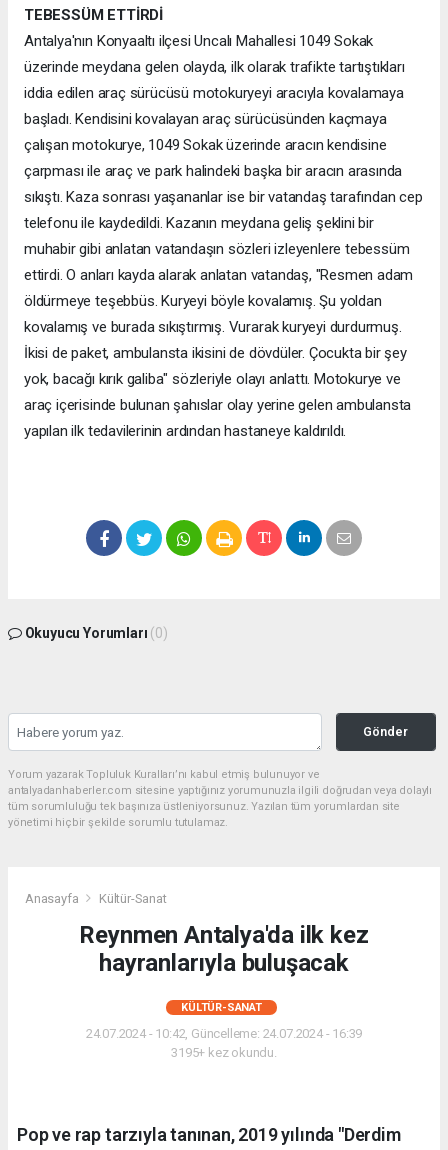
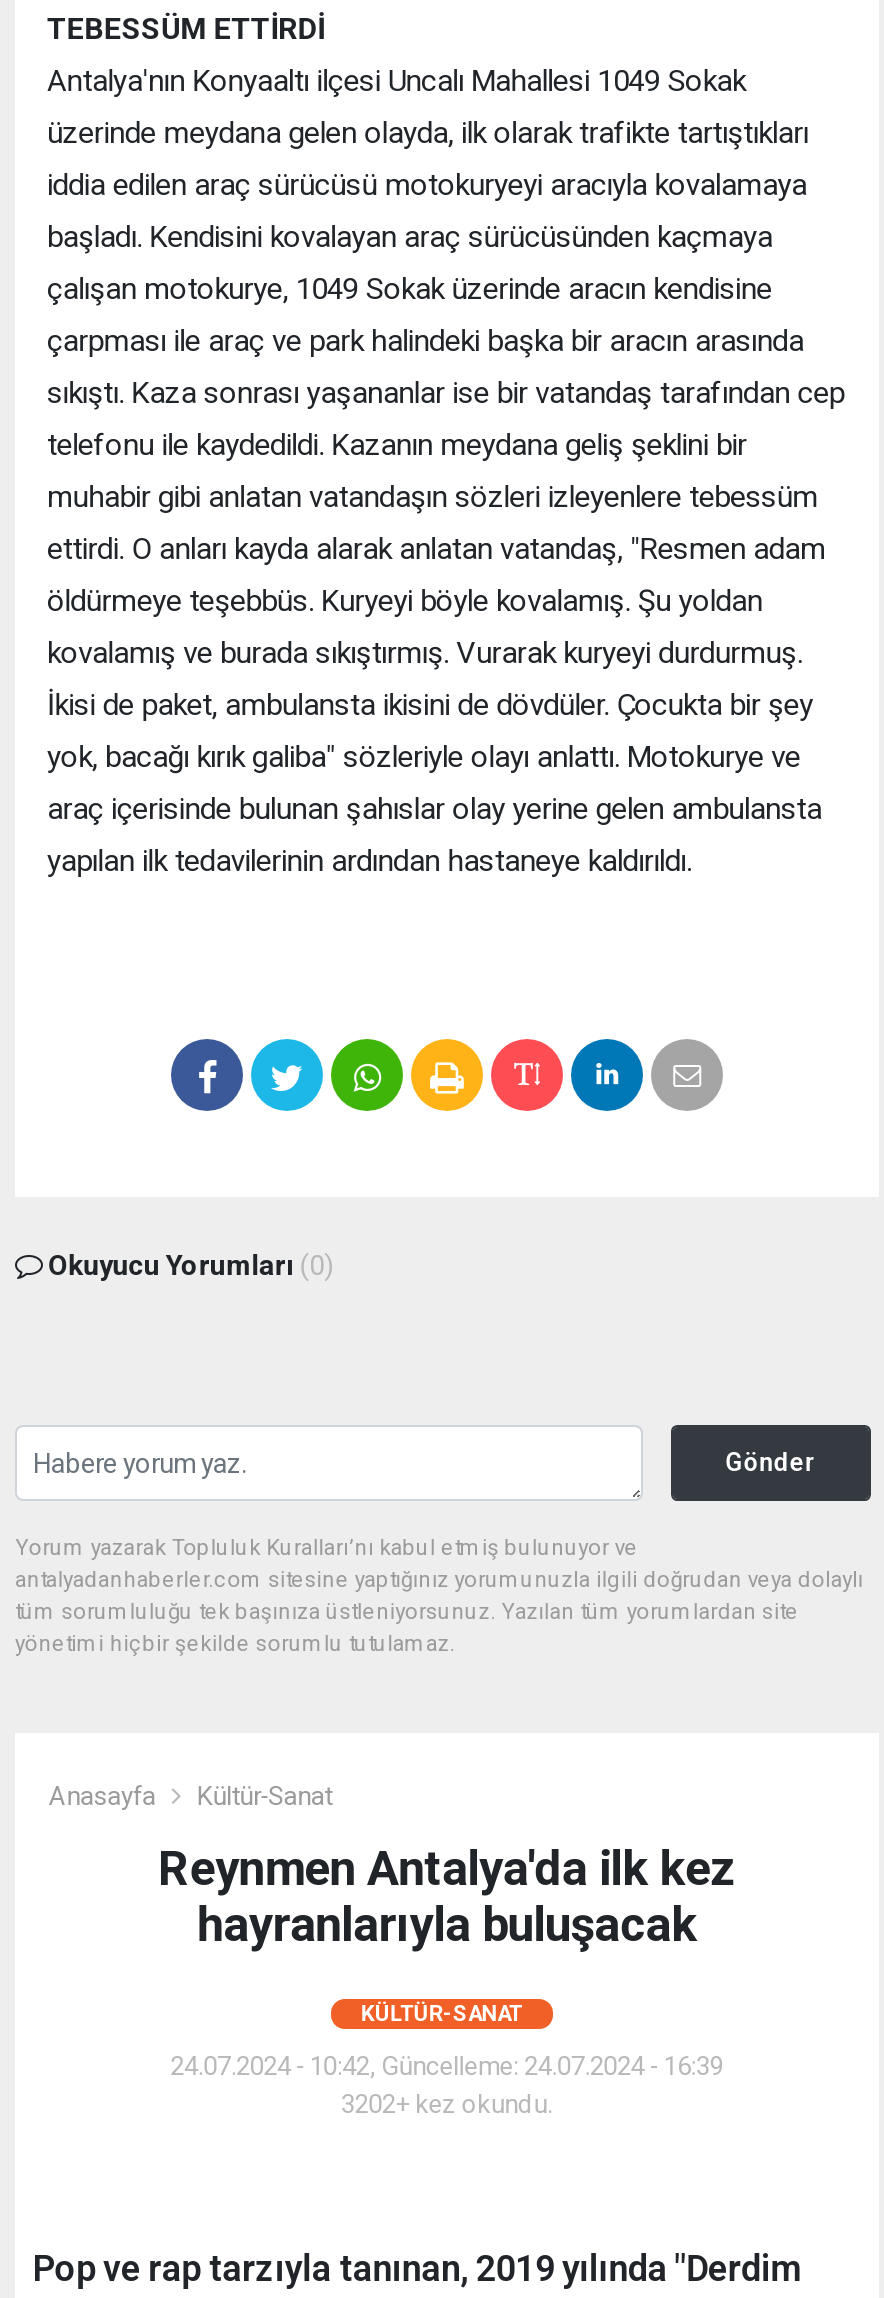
- 3195+ kez okundu.
+ 3202+ kez okundu.
